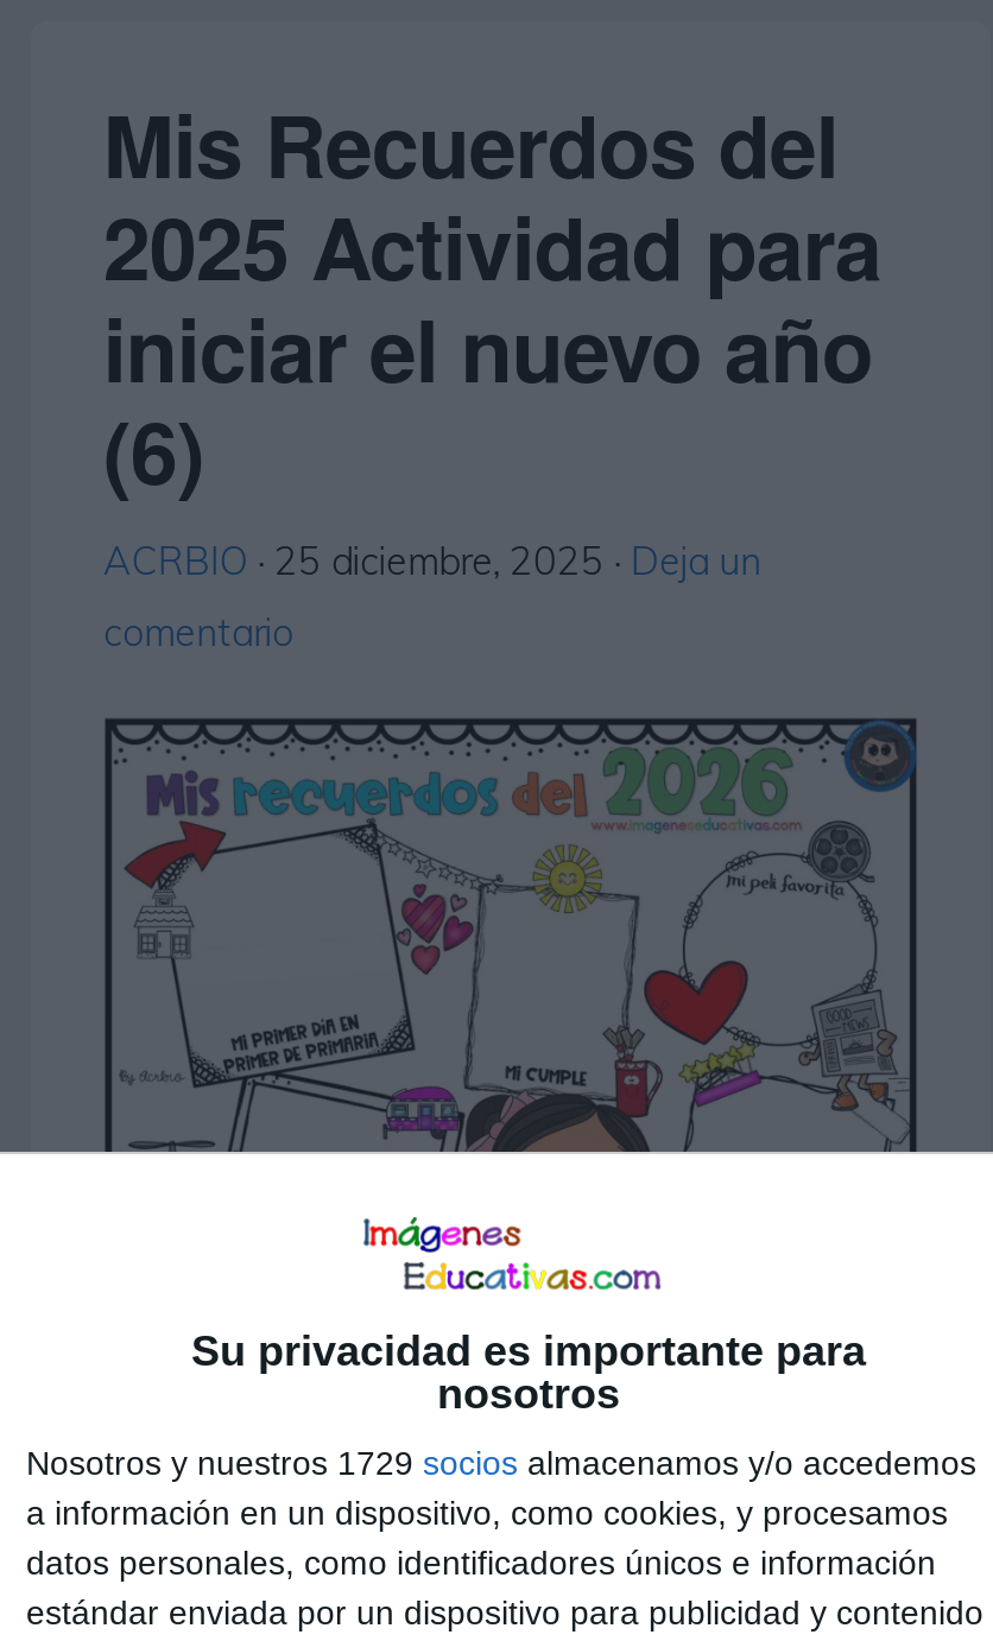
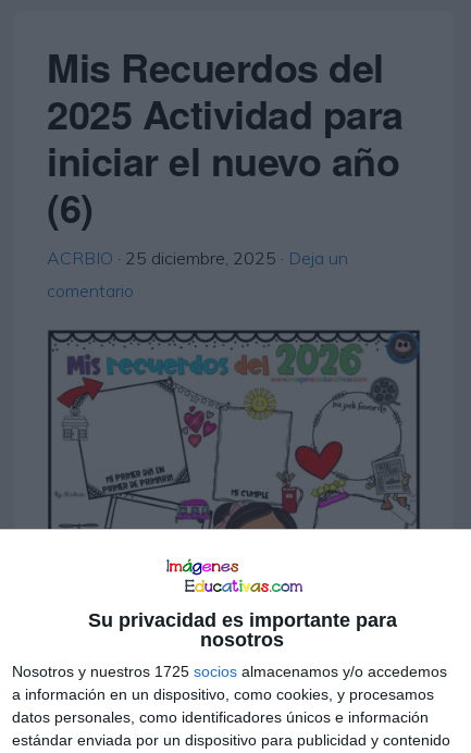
- Nosotros y nuestros 1729 socios almacenamos y/o accedemos
+ Nosotros y nuestros 1725 socios almacenamos y/o accedemos
